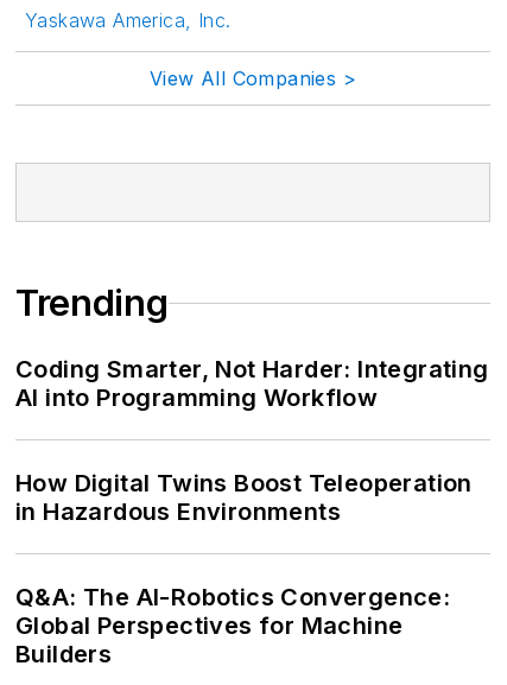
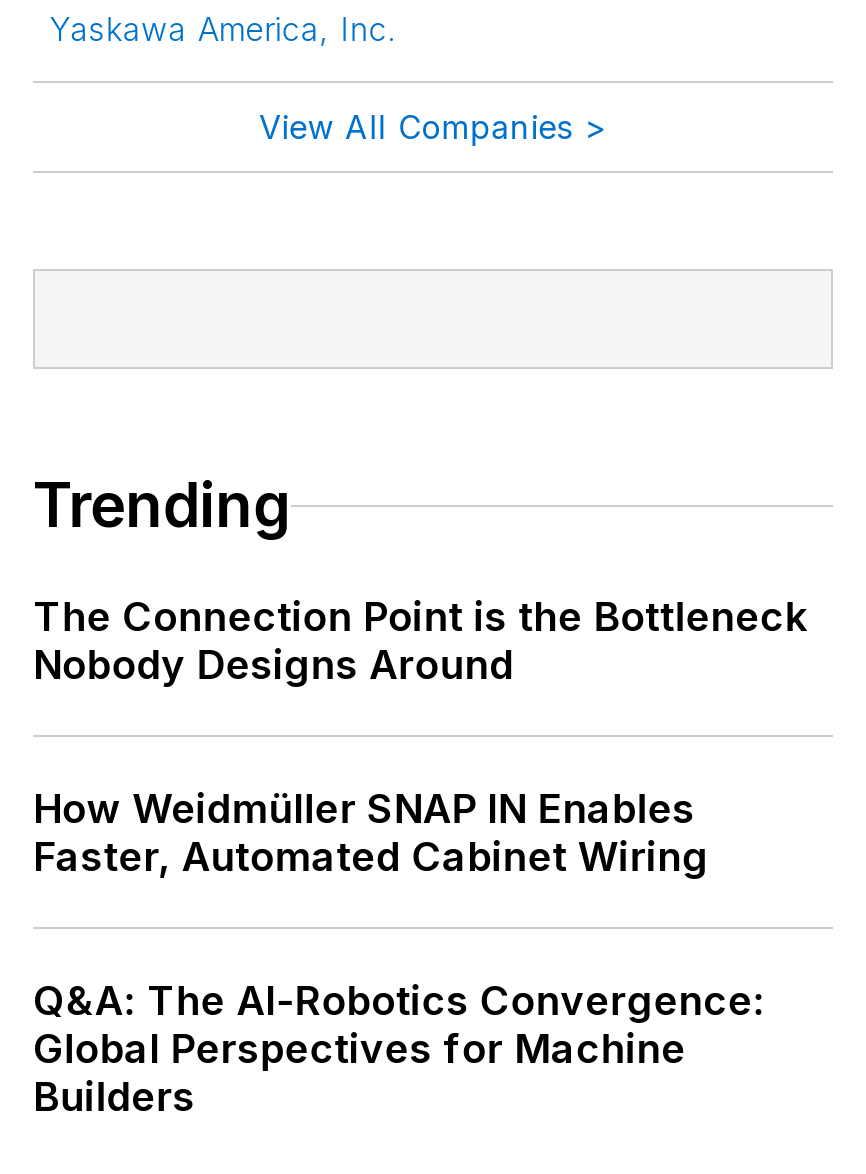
- Coding Smarter, Not Harder: Integrating
- AI into Programming Workflow
+ The Connection Point is the Bottleneck
+ Nobody Designs Around

- How Digital Twins Boost Teleoperation
- in Hazardous Environments
+ How Weidmüller SNAP IN Enables
+ Faster, Automated Cabinet Wiring
